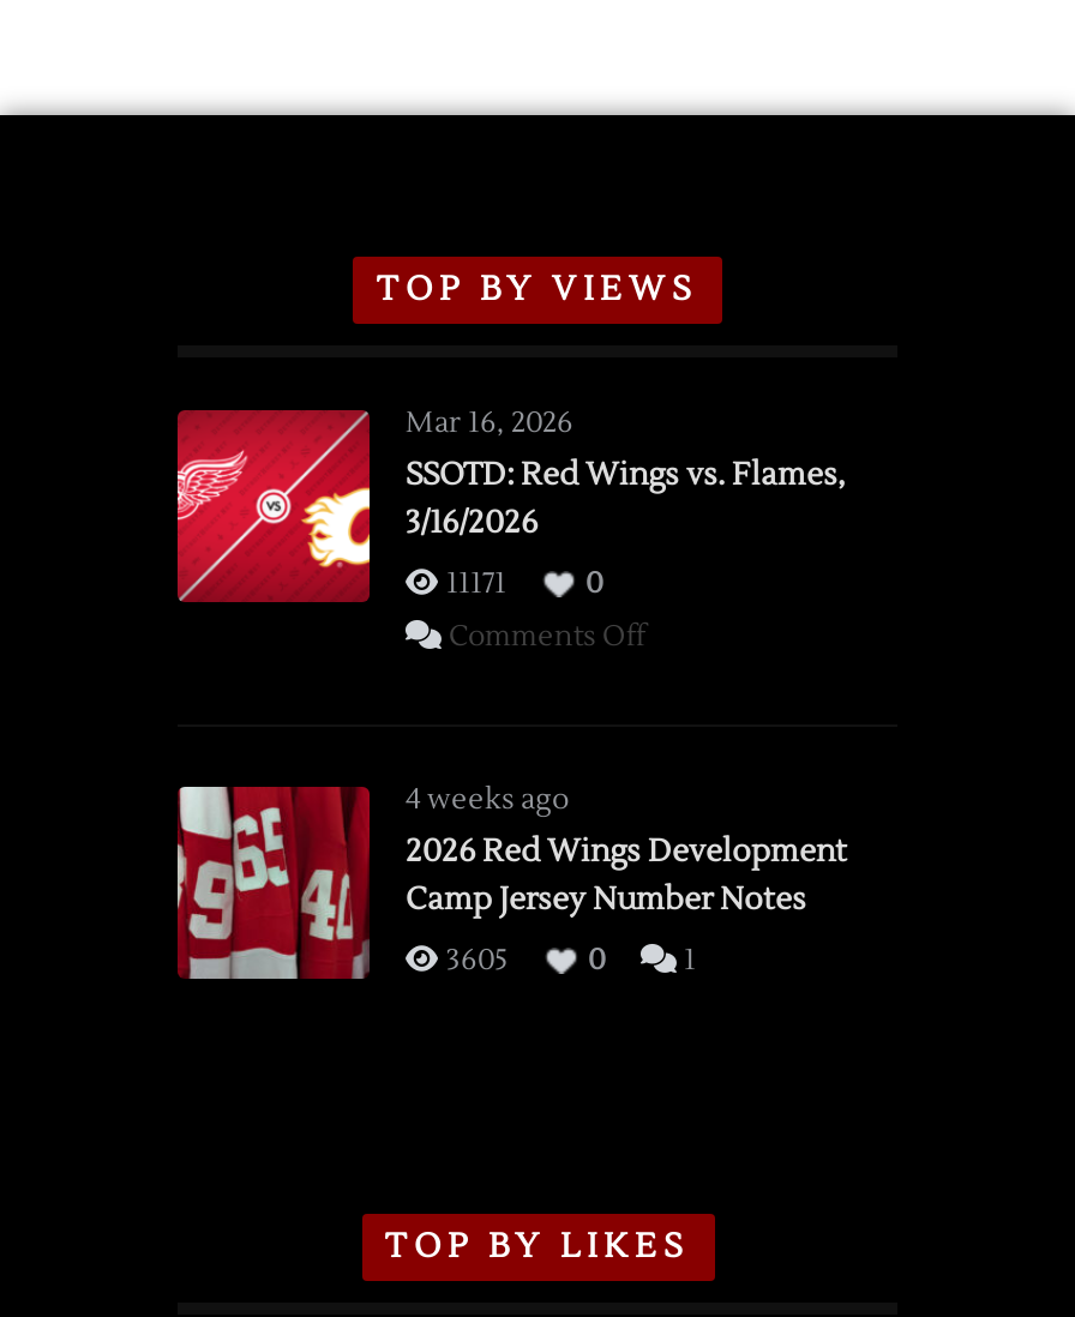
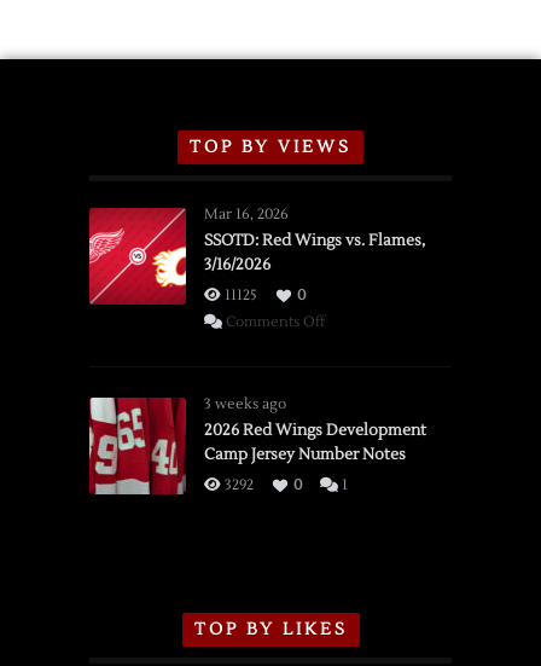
- 11171
+ 11125

- 4 weeks ago
+ 3 weeks ago

- 3605
+ 3292
